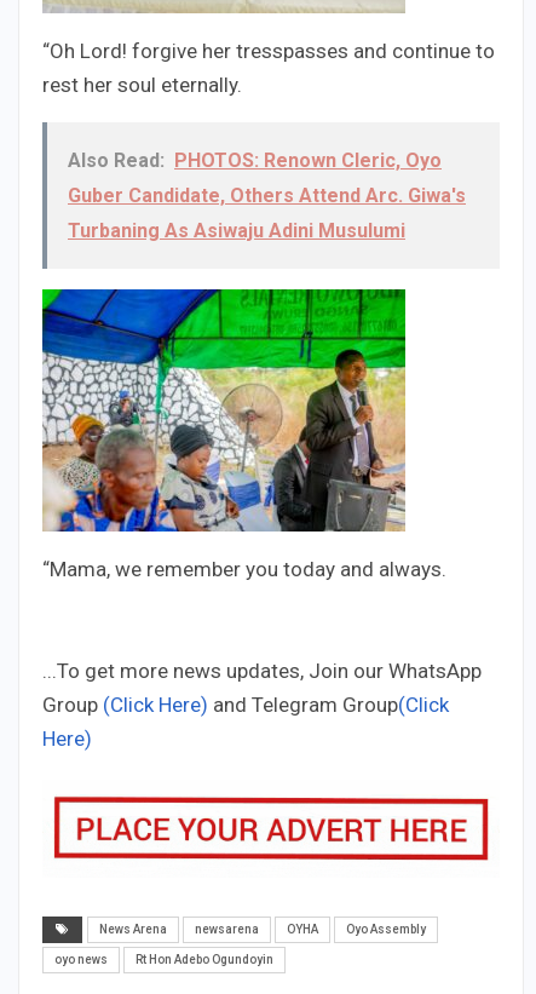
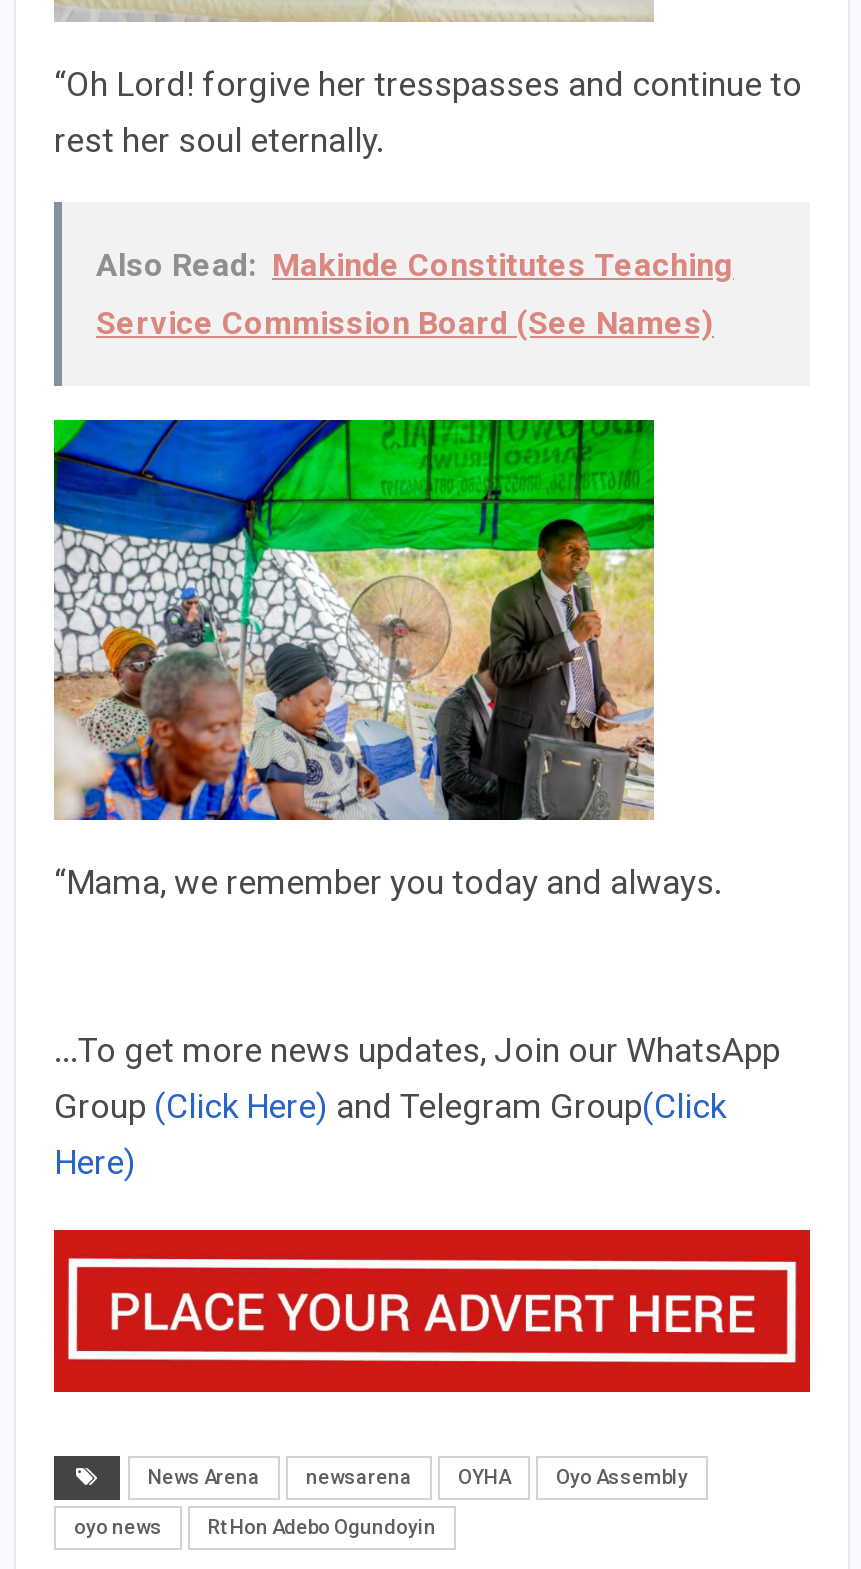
- Also Read: PHOTOS: Renown Cleric, Oyo
- Guber Candidate, Others Attend Arc. Giwa's
- Turbaning As Asiwaju Adini Musulumi
+ Also Read: Makinde Constitutes Teaching
+ Service Commission Board (See Names)

- [image]
+ [image]
